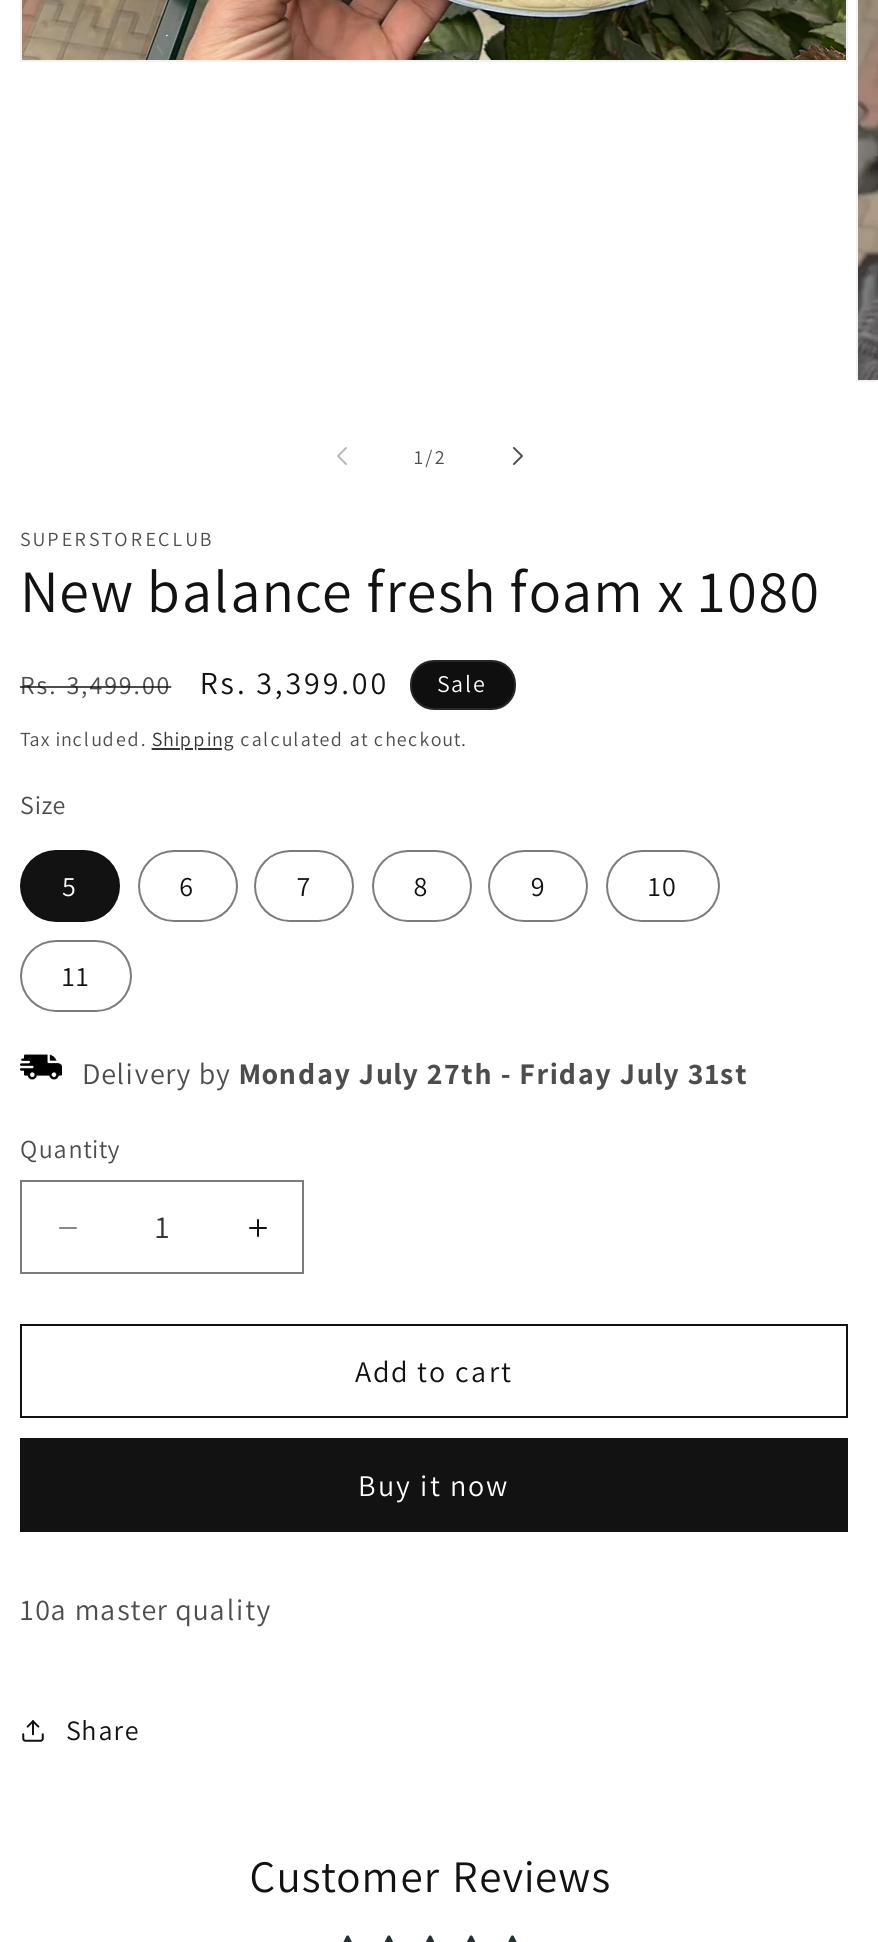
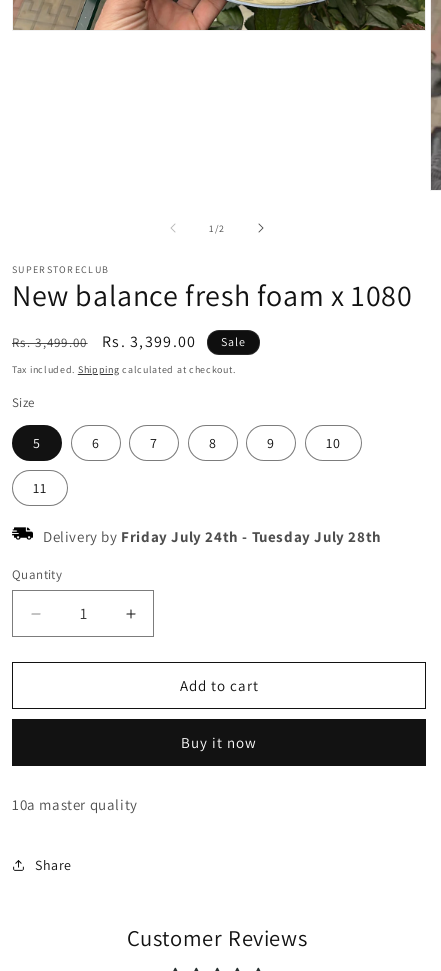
- Delivery by Monday July 27th - Friday July 31st
+ Delivery by Friday July 24th - Tuesday July 28th
